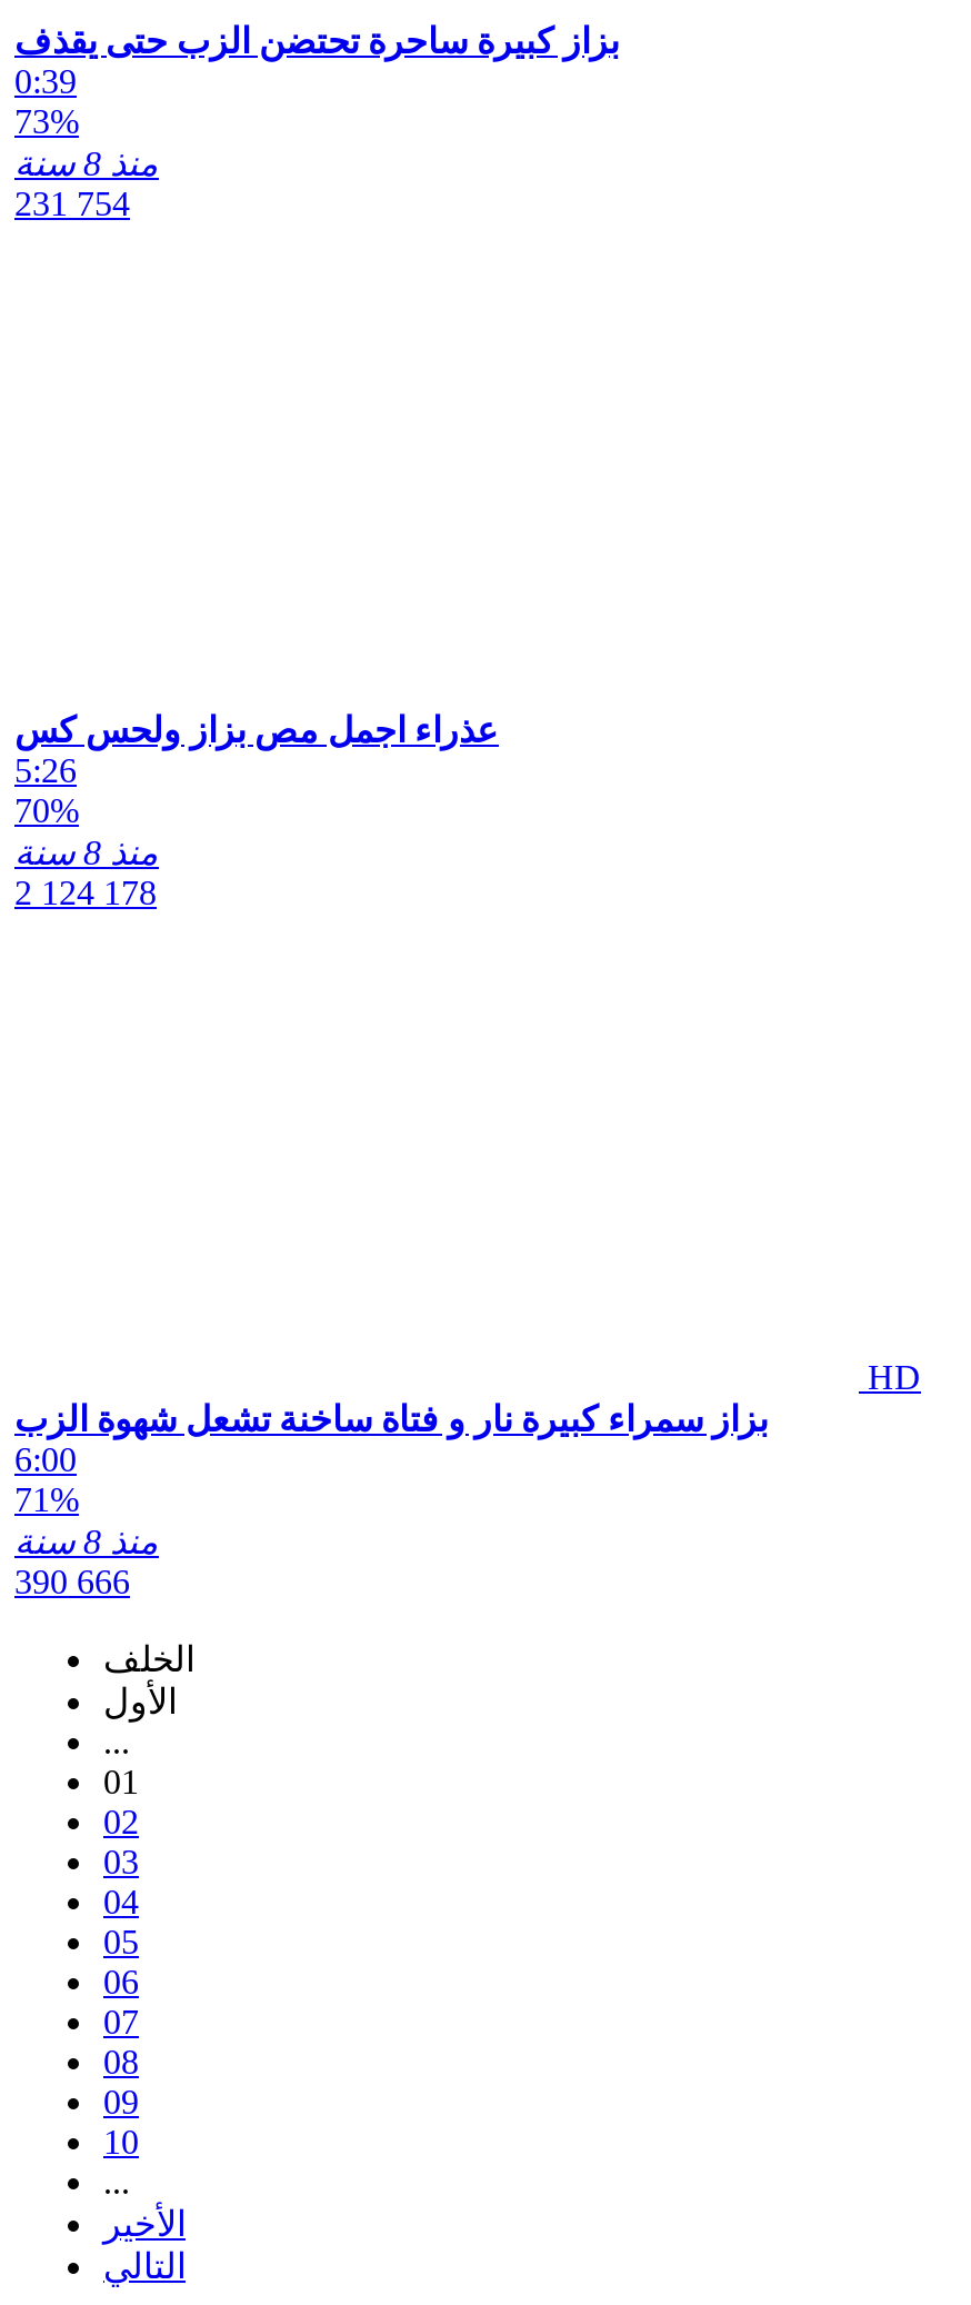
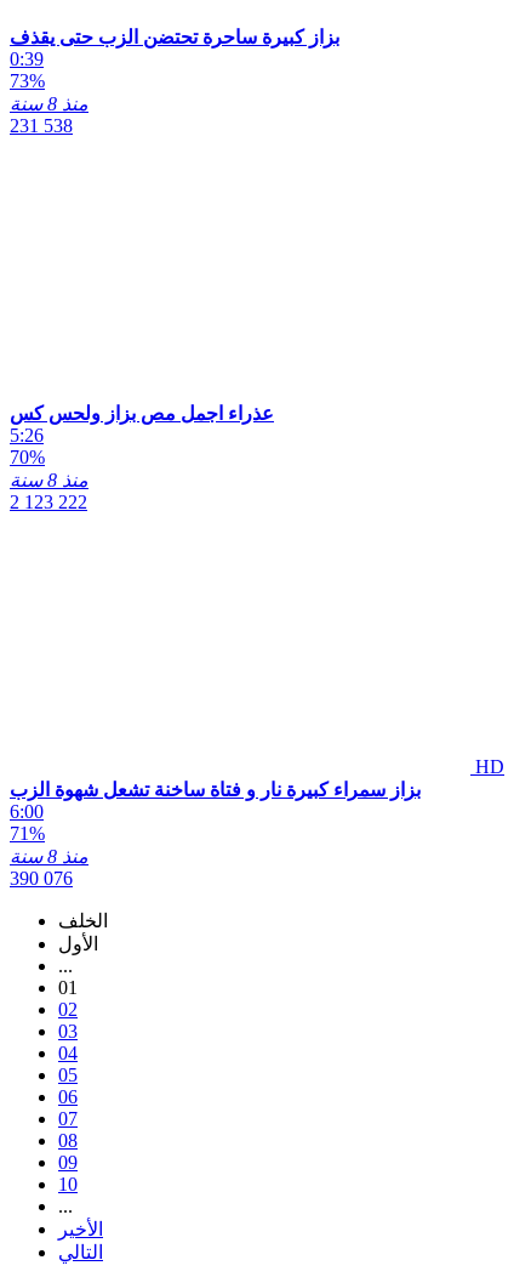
- 231 754
+ 231 538

- 2 124 178
+ 2 123 222

- 390 666
+ 390 076
